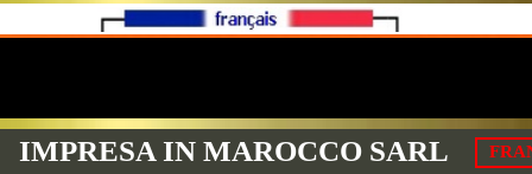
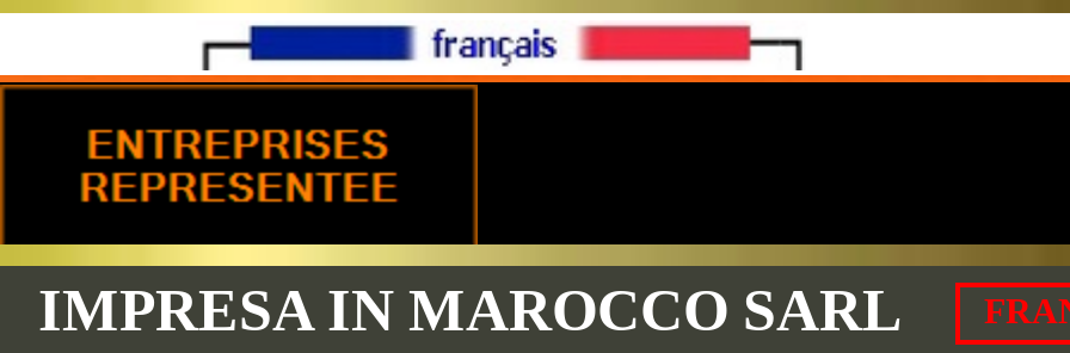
+ [image]
